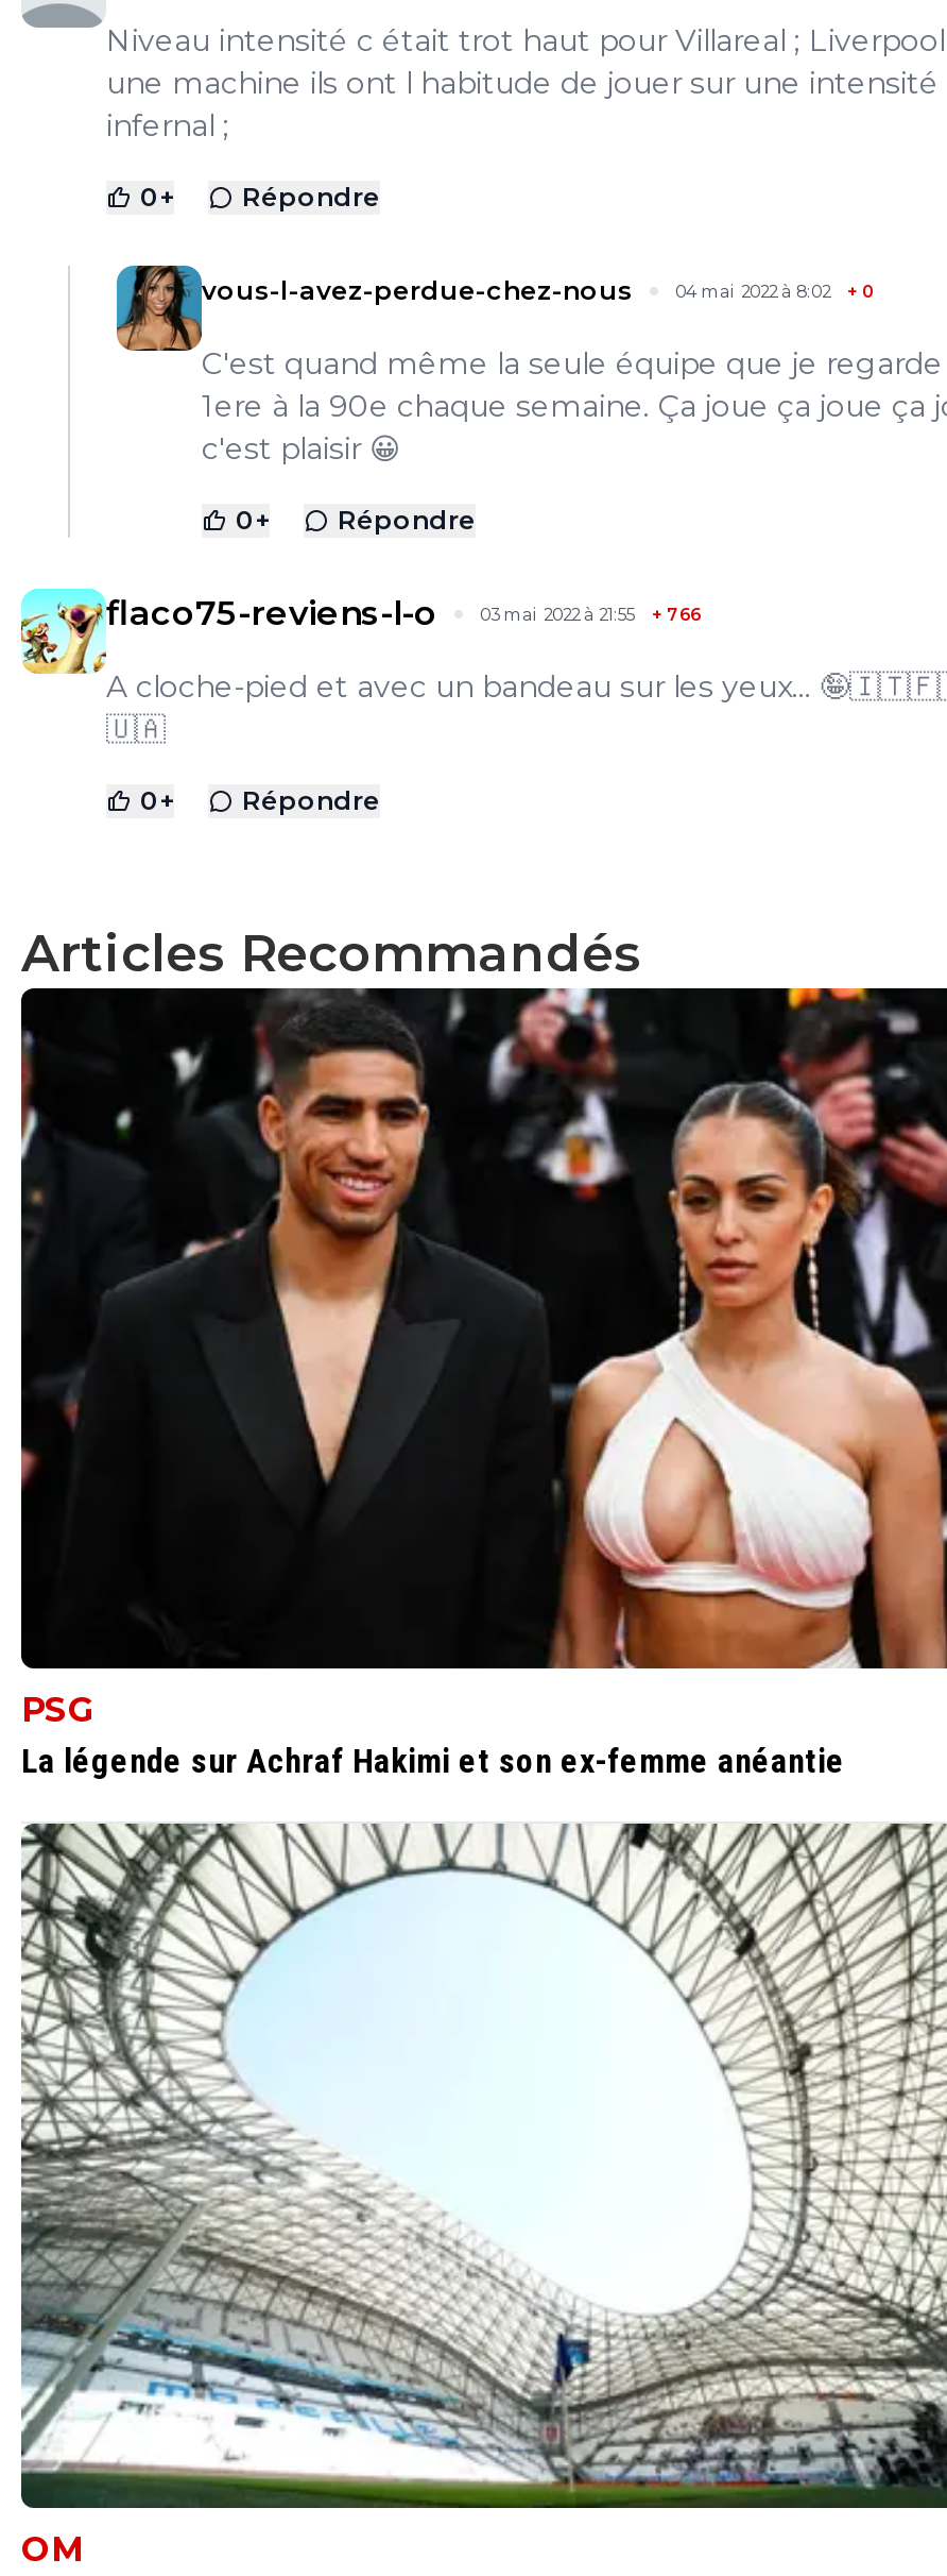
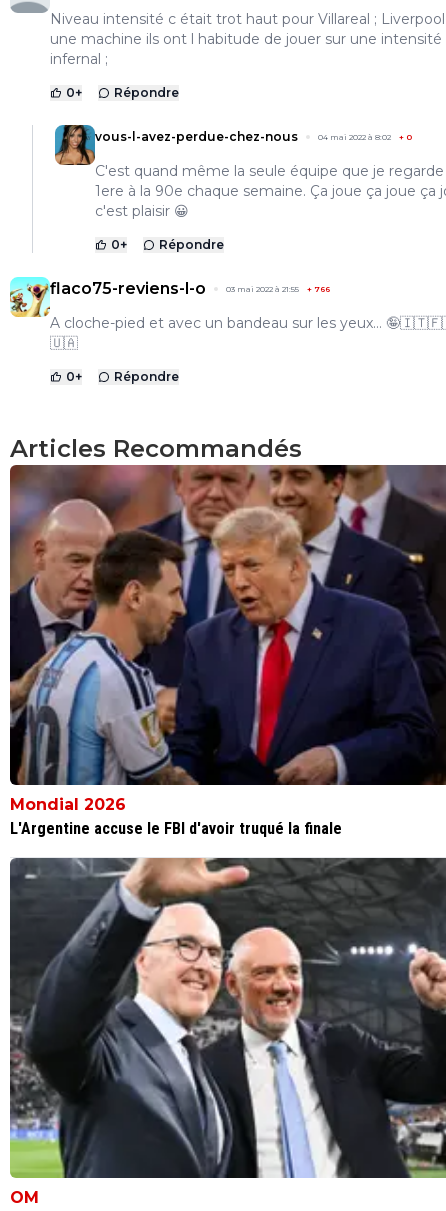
- [image]
- PSG
- La légende sur Achraf Hakimi et son ex-femme anéantie
+ [image]
+ Mondial 2026
+ L'Argentine accuse le FBI d'avoir truqué la finale

- [image]
+ [image]
